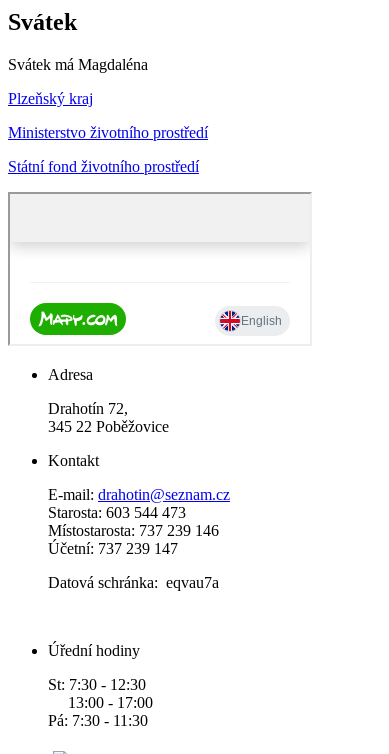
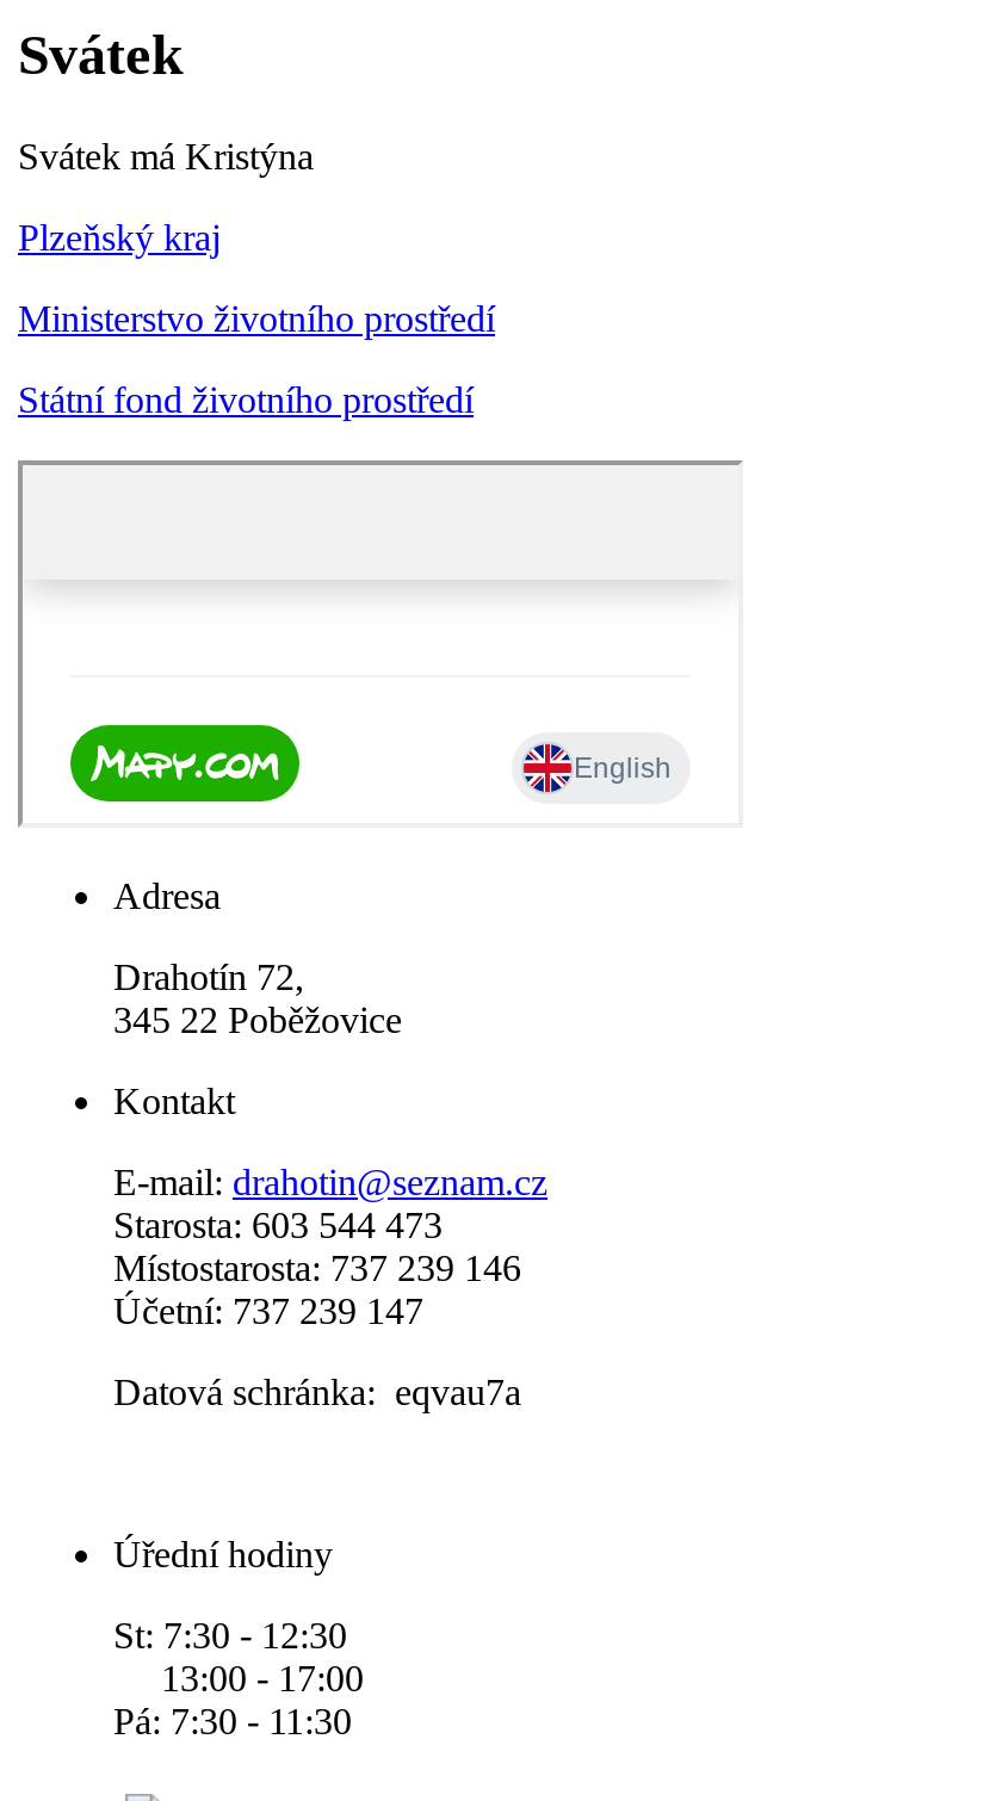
- Svátek má Magdaléna
+ Svátek má Kristýna
